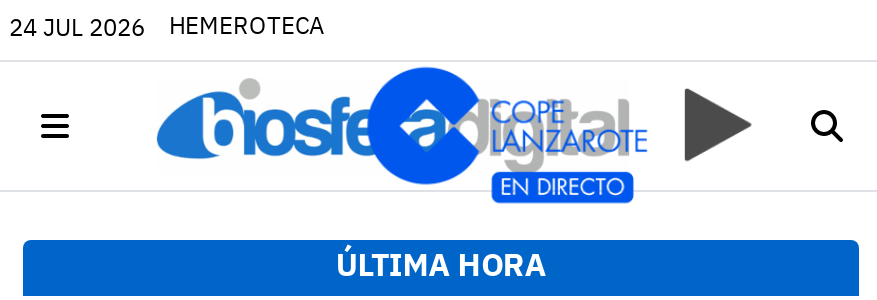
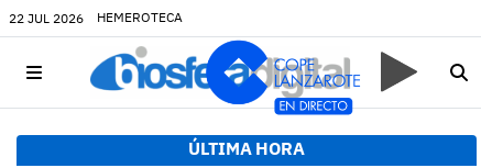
- 24 JUL 2026 HEMEROTECA
+ 22 JUL 2026 HEMEROTECA
